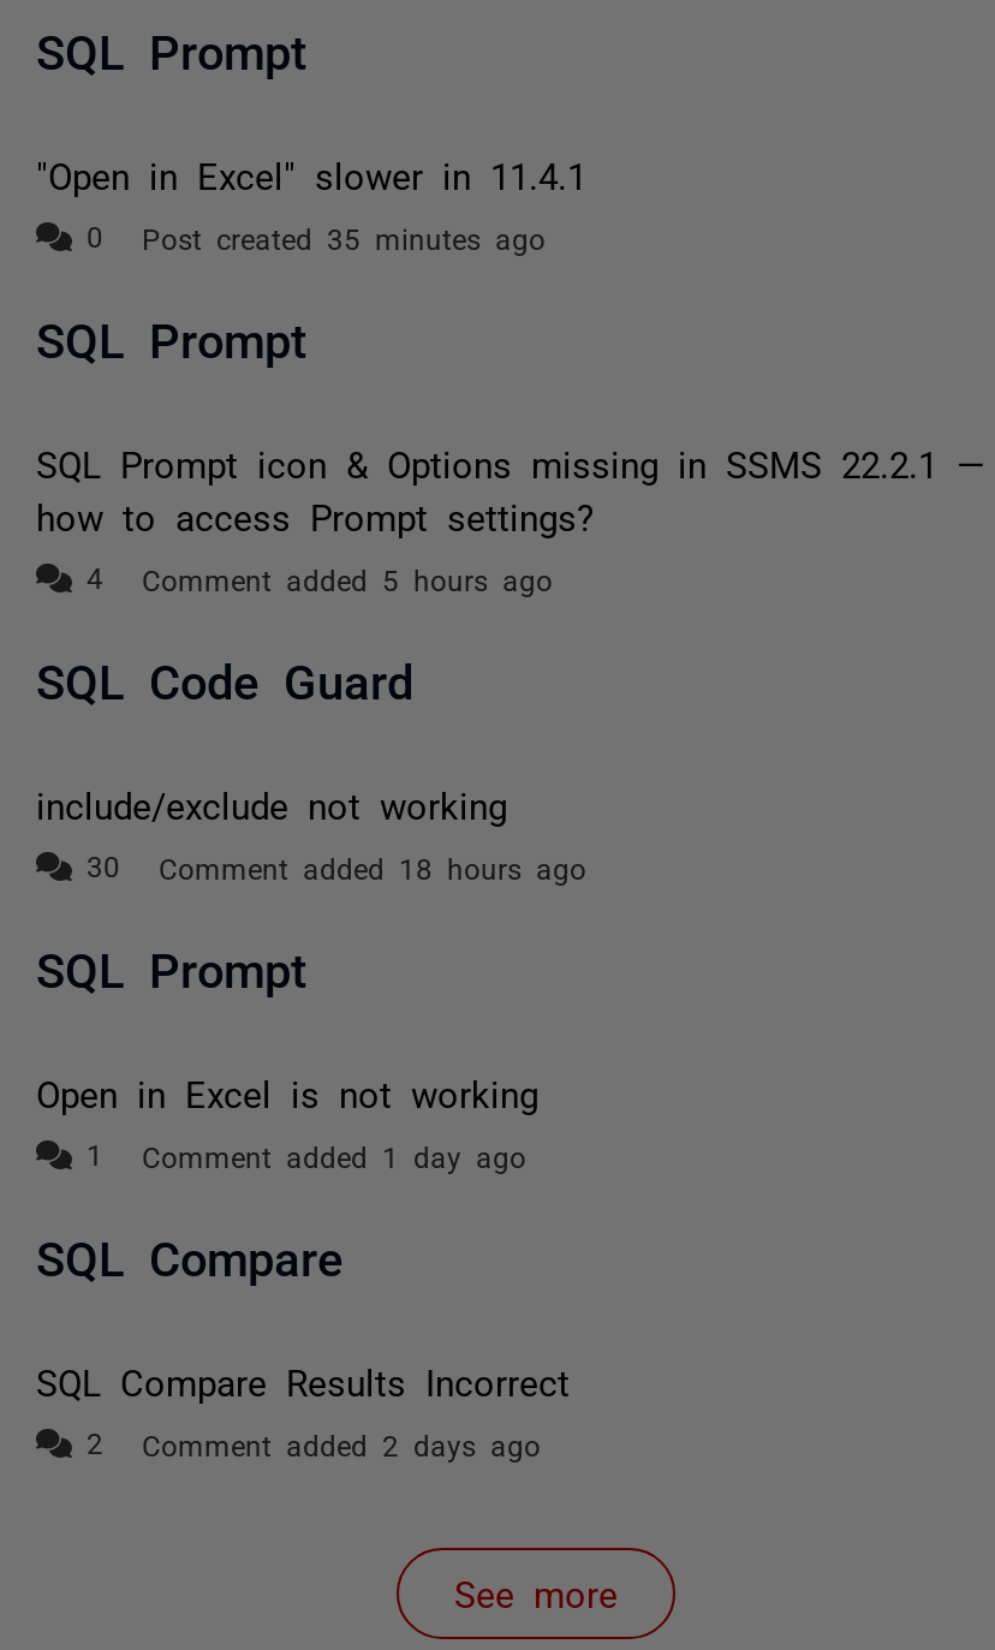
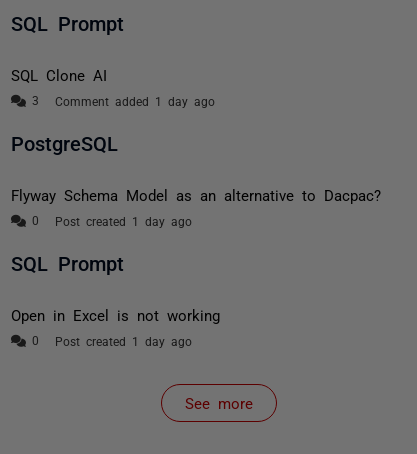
- "Open in Excel" slower in 11.4.1
- Post created 35 minutes ago
- SQL Prompt
- SQL Prompt icon & Options missing in SSMS 22.2.1 —
- how to access Prompt settings?
- Comment added 5 hours ago
- SQL Code Guard
- include/exclude not working
- Comment added 18 hours ago
+ SQL Clone AI
+ PostgreSQL
+ Flyway Schema Model as an alternative to Dacpac?
+ Post created 1 day ago

moved up: Comment added 1 day ago

- SQL Compare
- SQL Compare Results Incorrect
- Comment added 2 days ago
+ Post created 1 day ago
